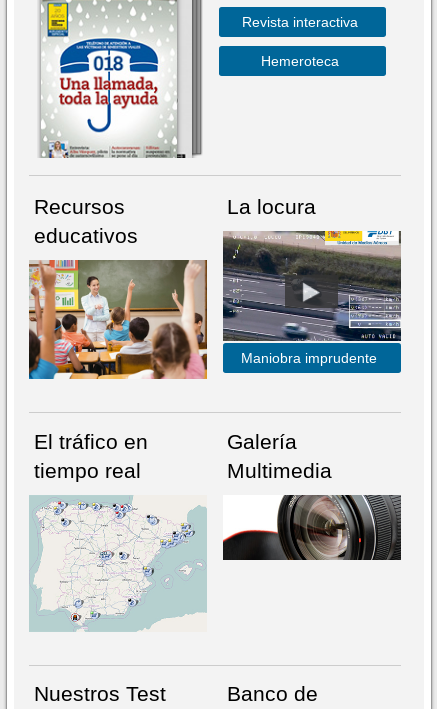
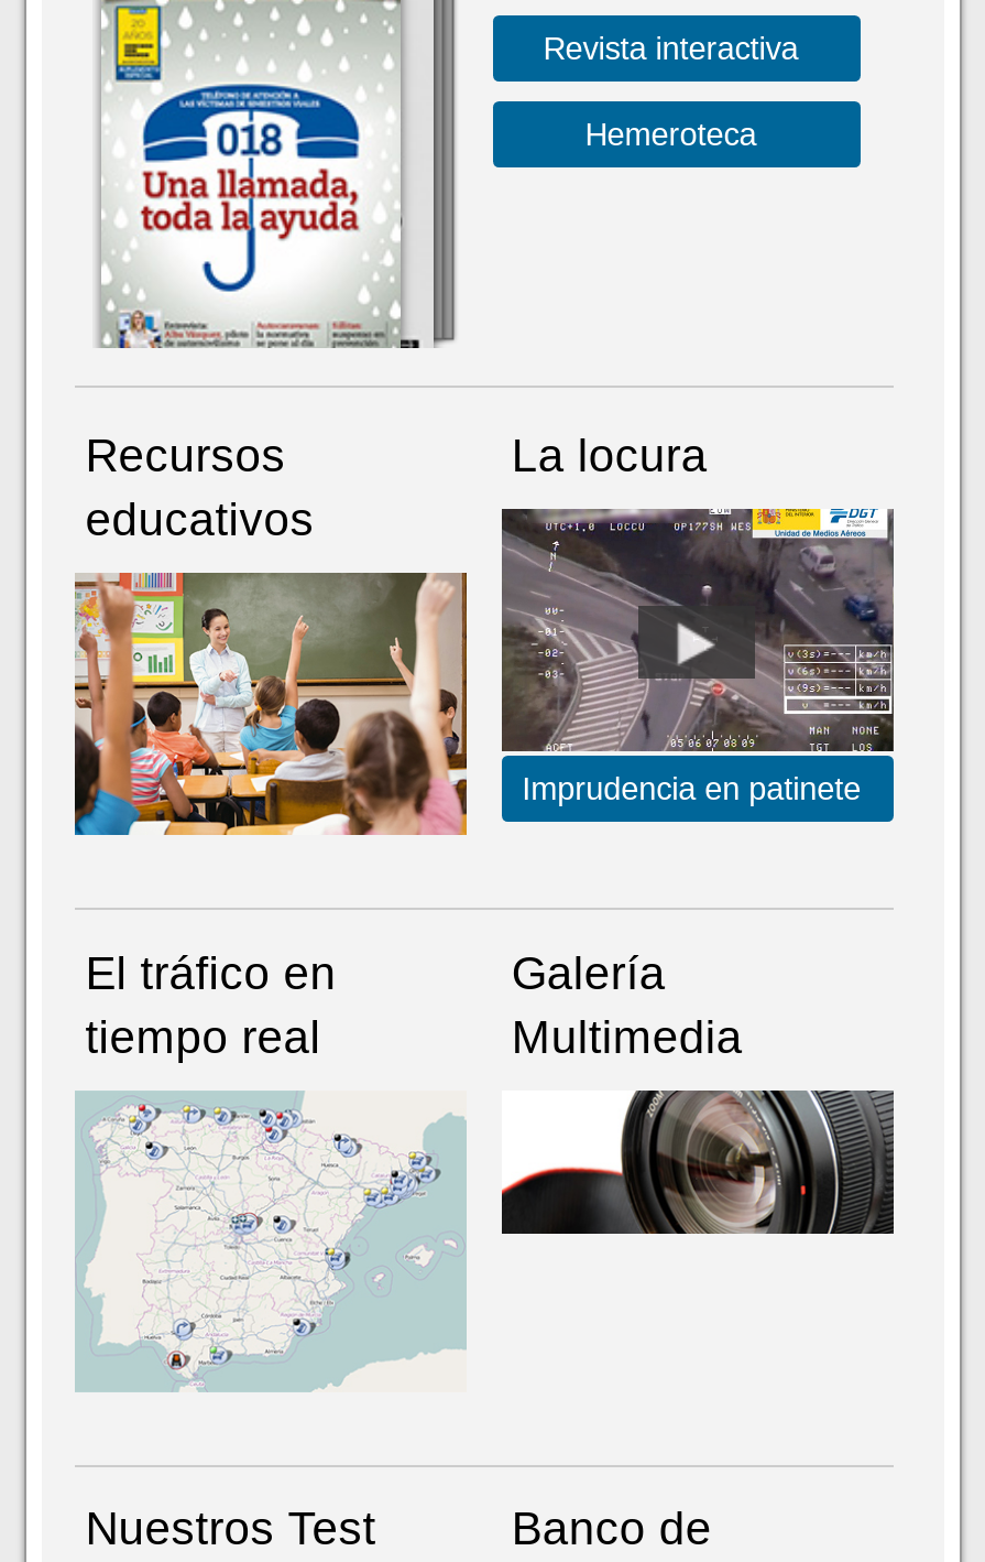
- [image]
- Maniobra imprudente
+ [image]
+ Imprudencia en patinete
